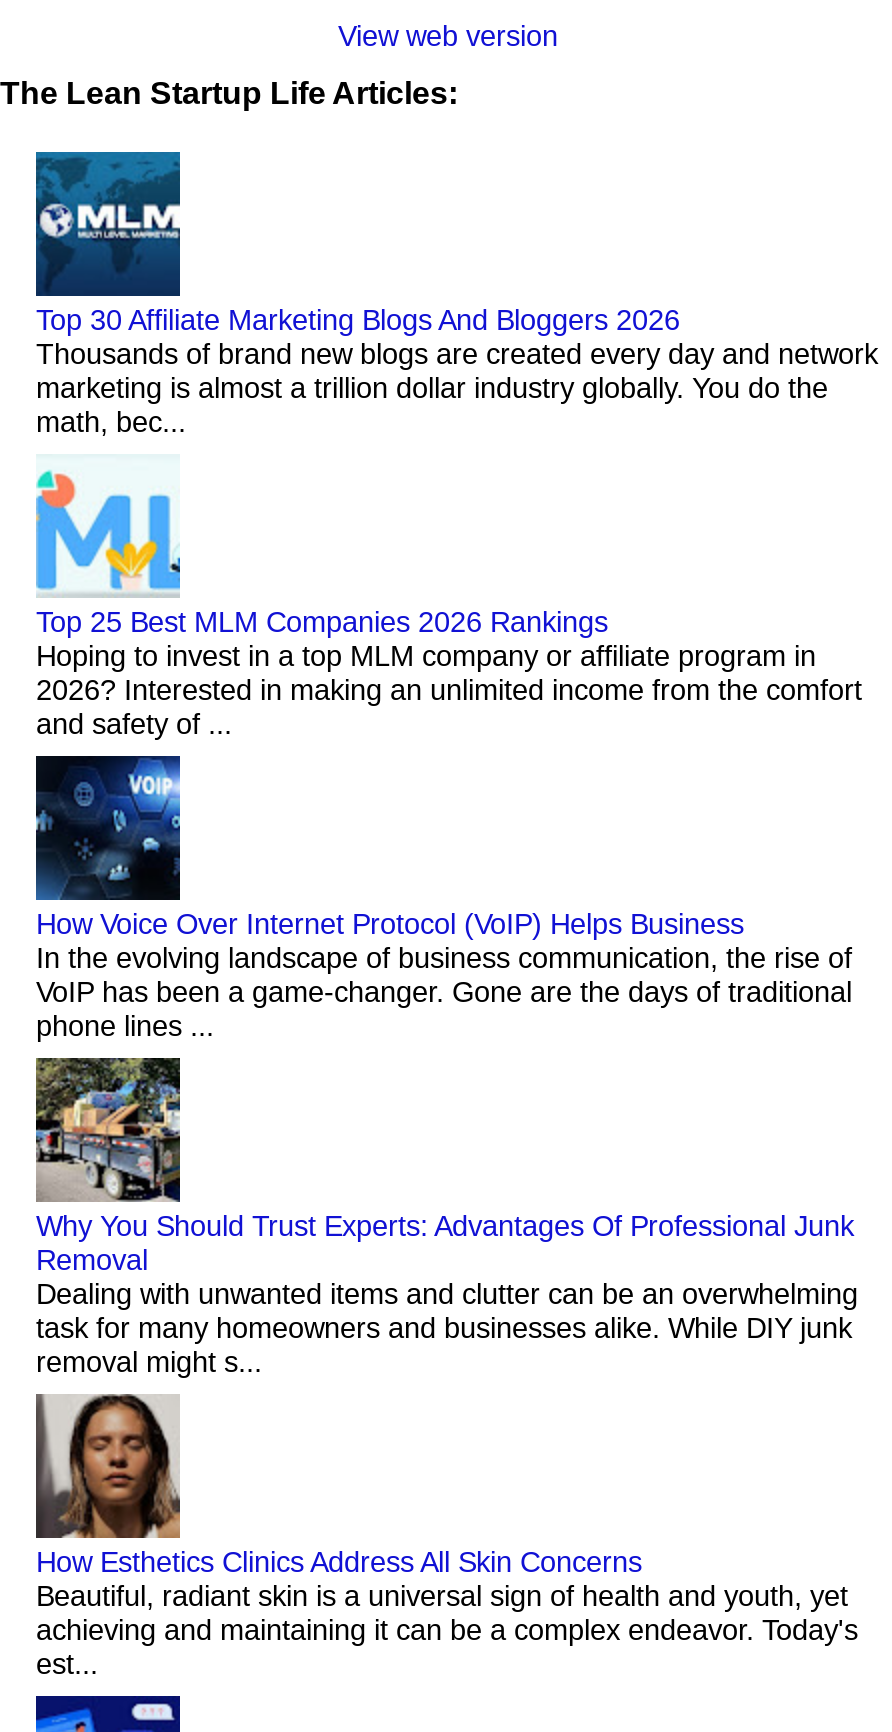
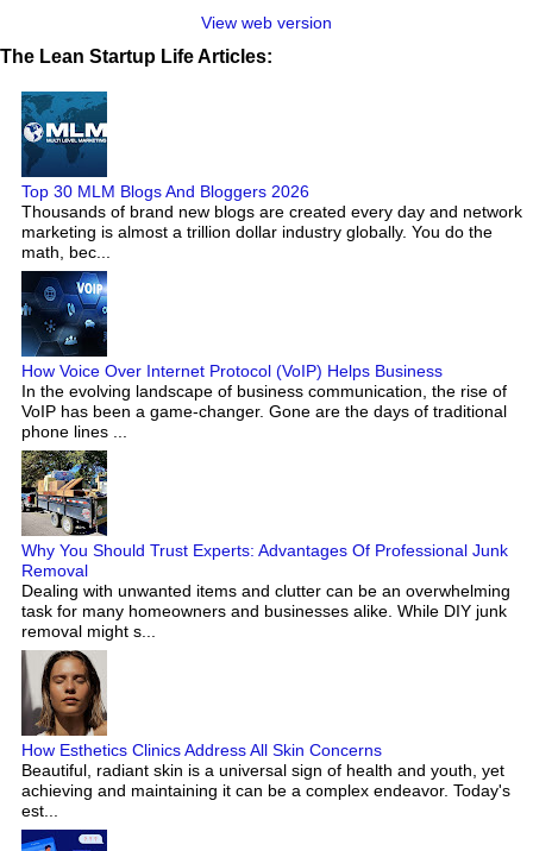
- Top 30 Affiliate Marketing Blogs And Bloggers 2026
+ Top 30 MLM Blogs And Bloggers 2026

- [image]
- Top 25 Best MLM Companies 2026 Rankings
- Hoping to invest in a top MLM company or affiliate program in
- 2026? Interested in making an unlimited income from the comfort
- and safety of ...
